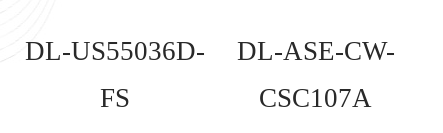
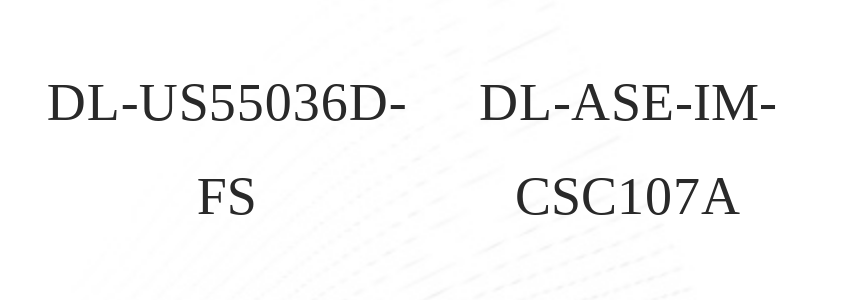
- DL-ASE-CW-
+ DL-ASE-IM-
